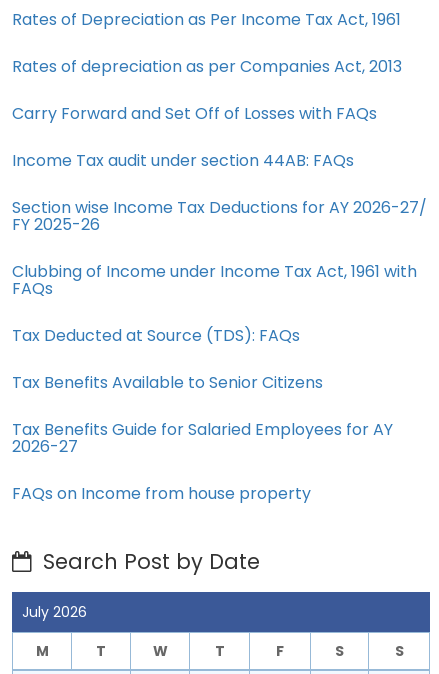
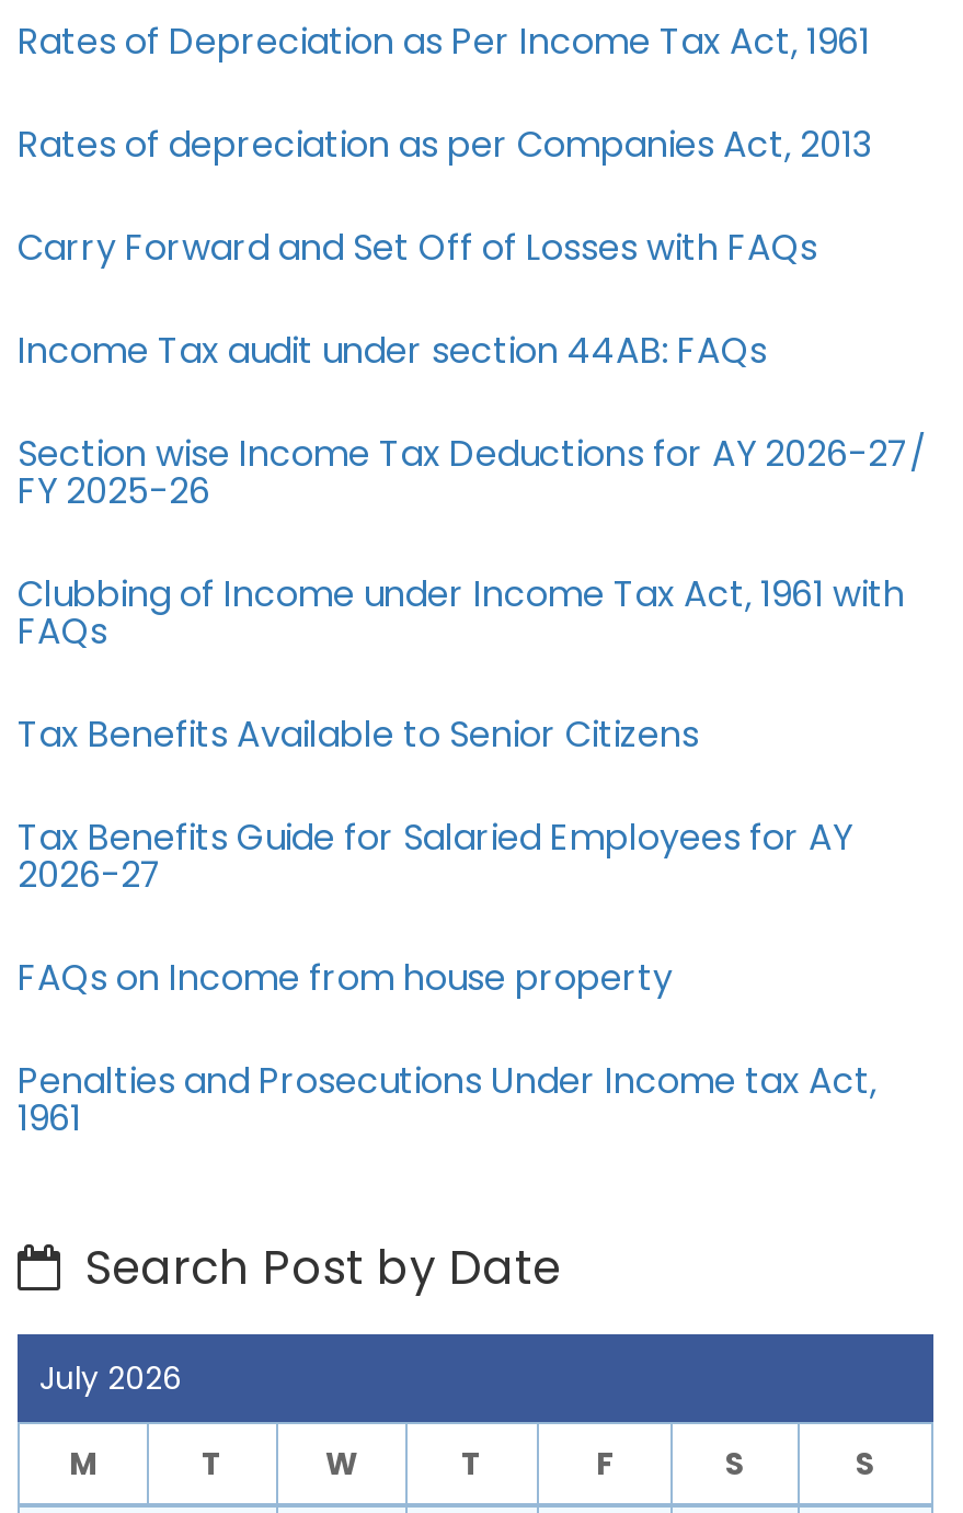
- Tax Deducted at Source (TDS): FAQs

moved up: Tax Benefits Available to Senior Citizens | Tax Benefits Guide for Salaried Employees for AY | 2026-27 | FAQs on Income from house property

+ Penalties and Prosecutions Under Income tax Act,
+ 1961
